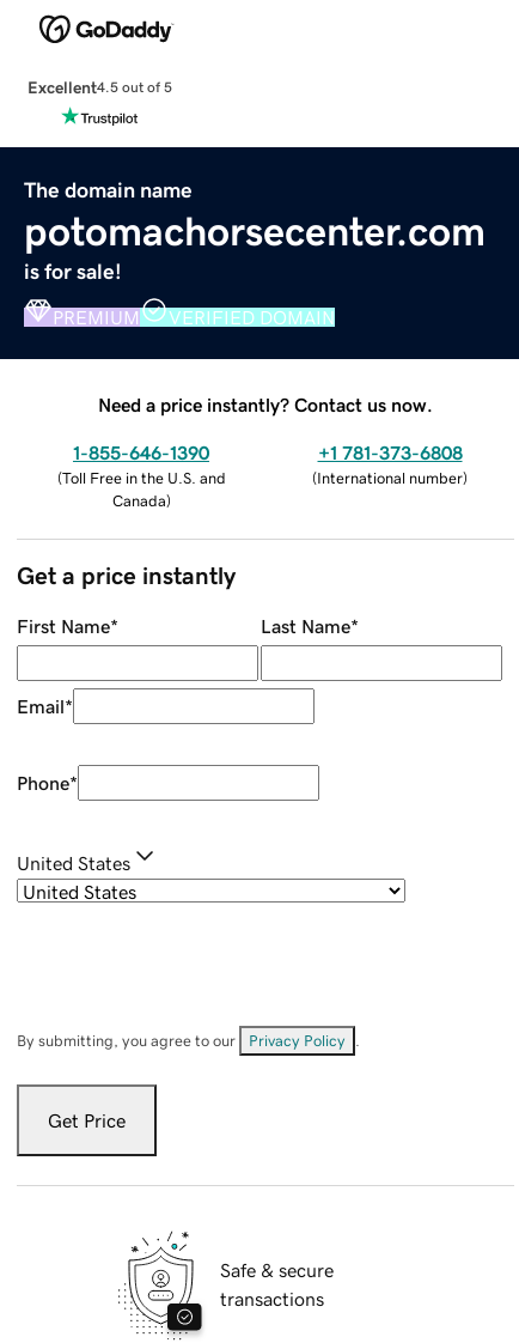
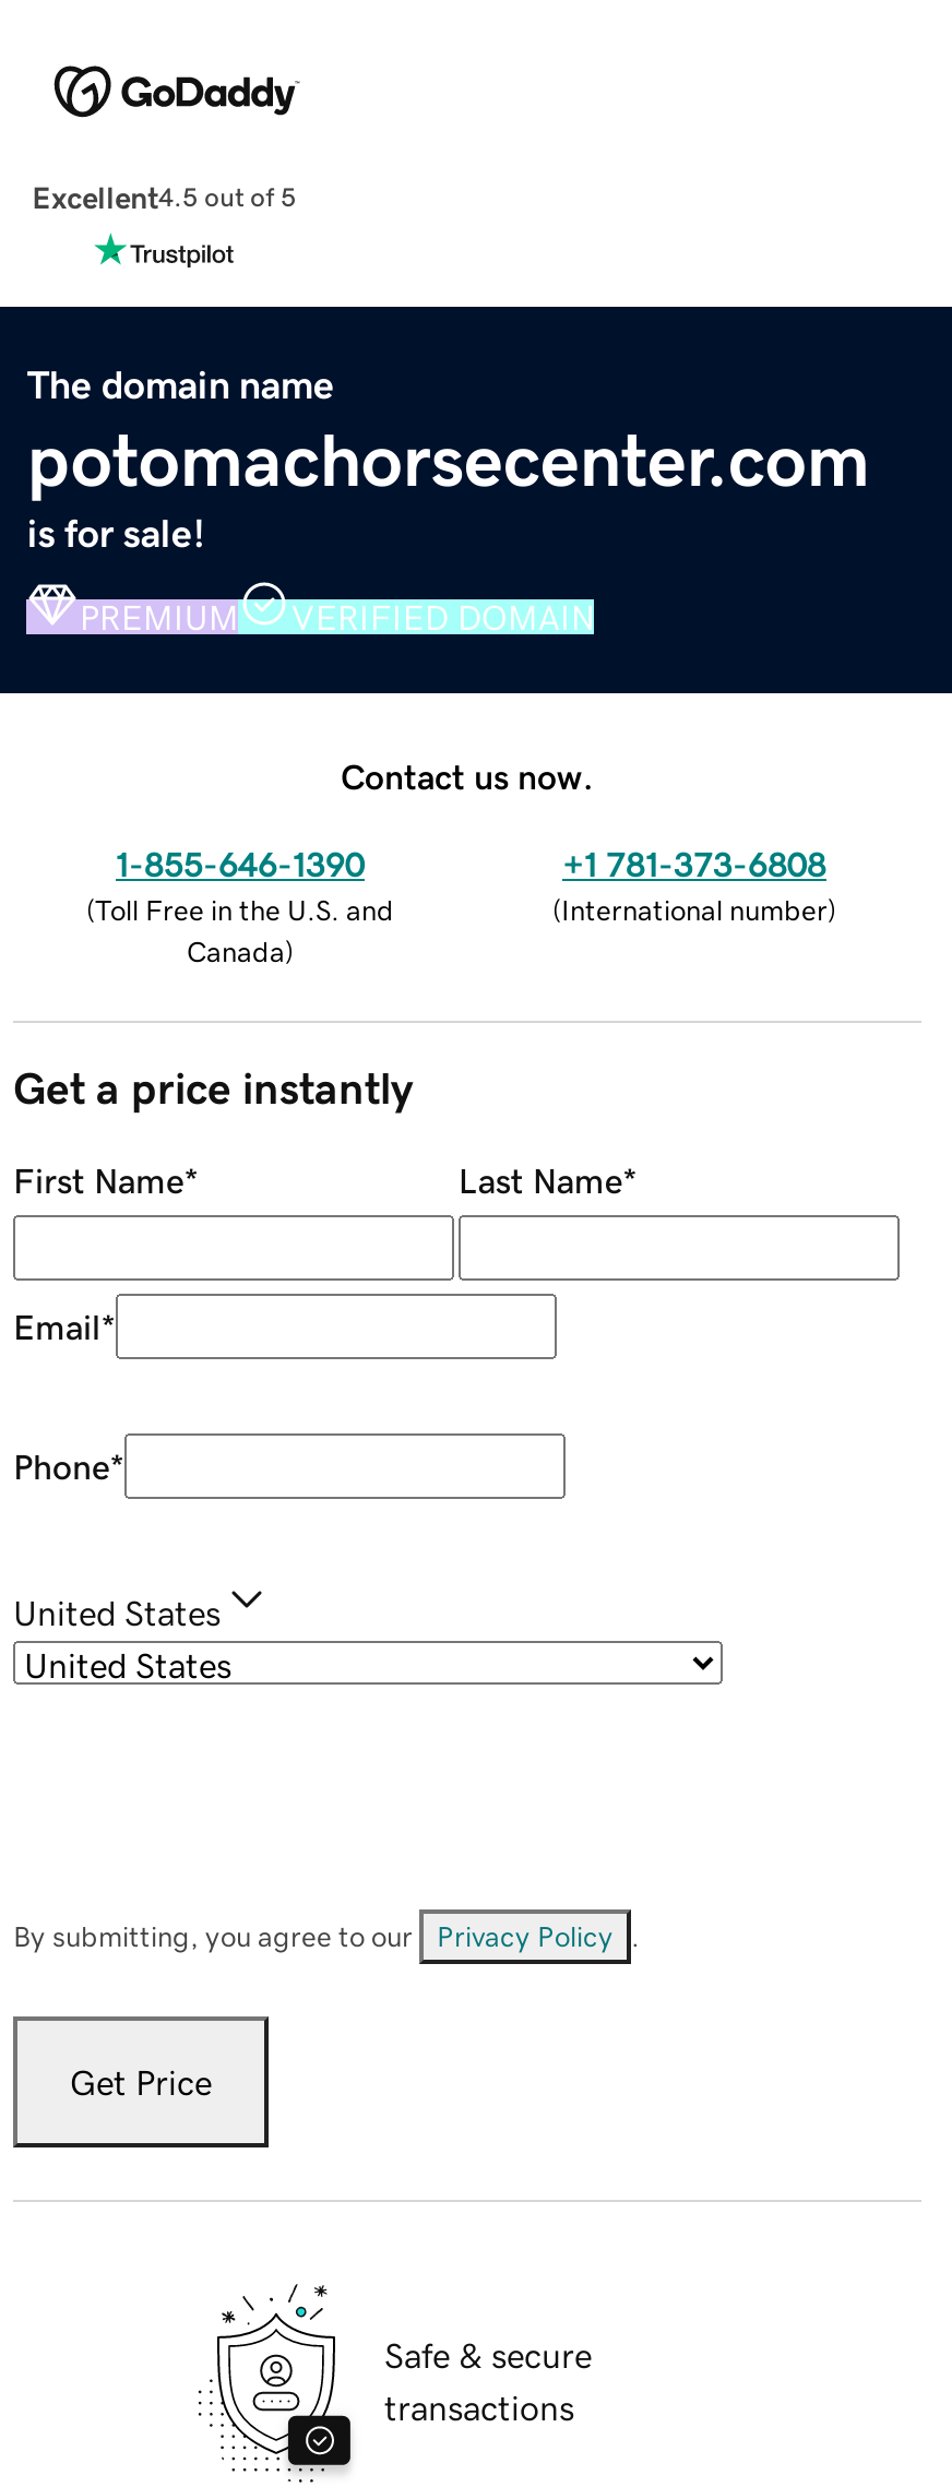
- Need a price instantly? Contact us now.
+ Contact us now.
